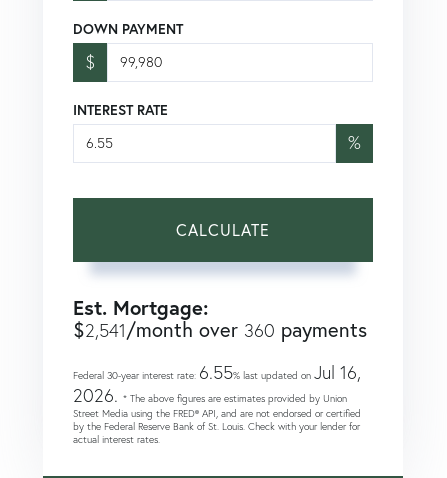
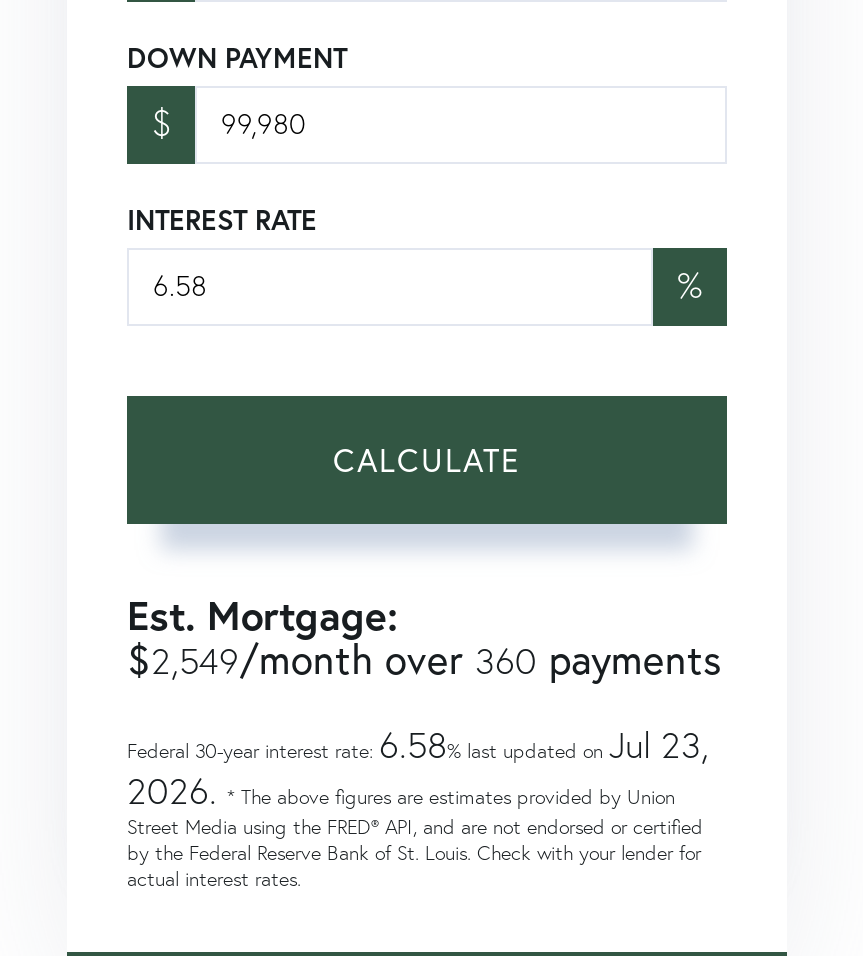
- $2,541/month over 360 payments
+ $2,549/month over 360 payments

- Federal 30-year interest rate: 6.55% last updated on Jul 16,
+ Federal 30-year interest rate: 6.58% last updated on Jul 23,
